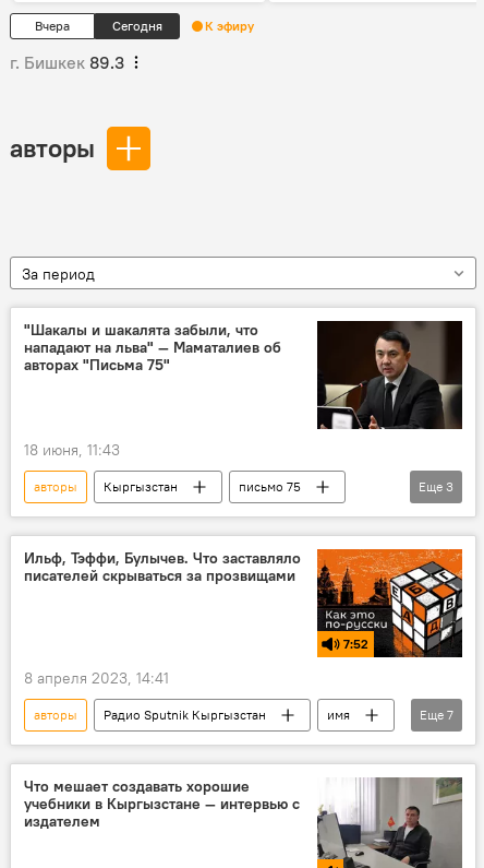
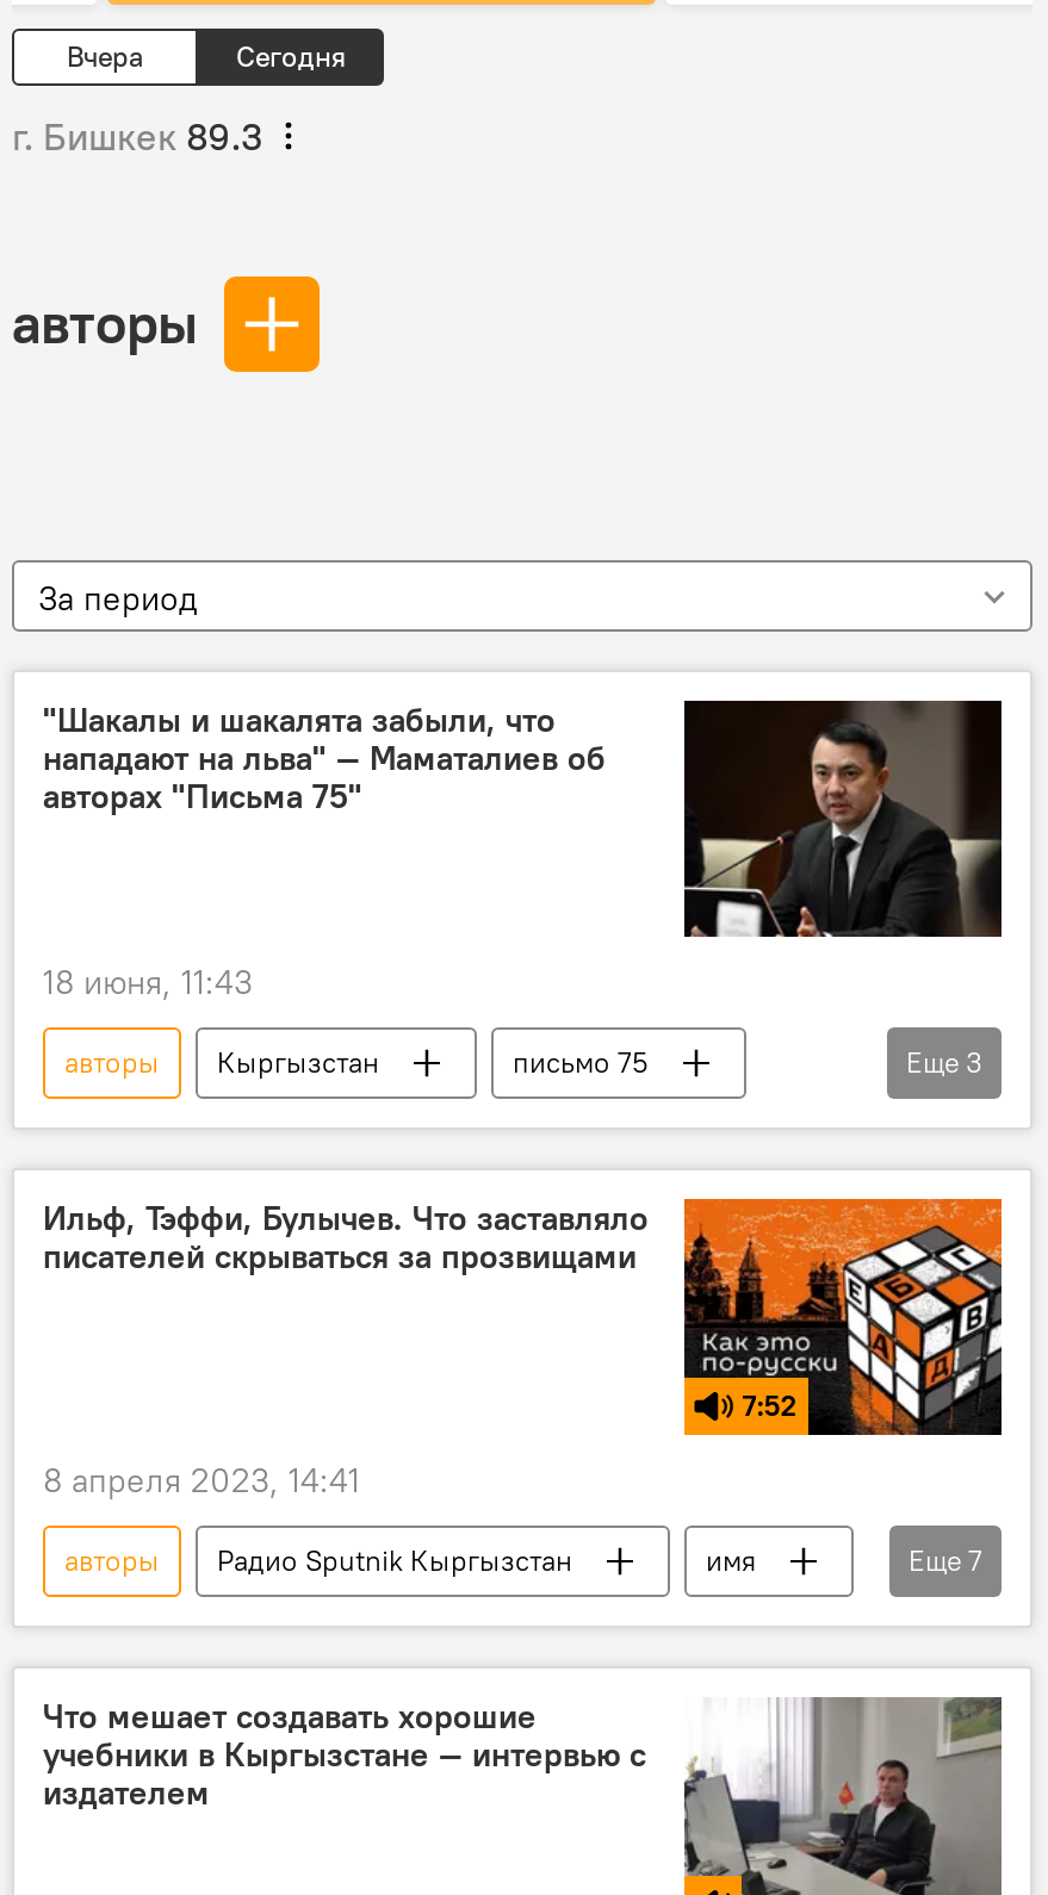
- К эфиру
